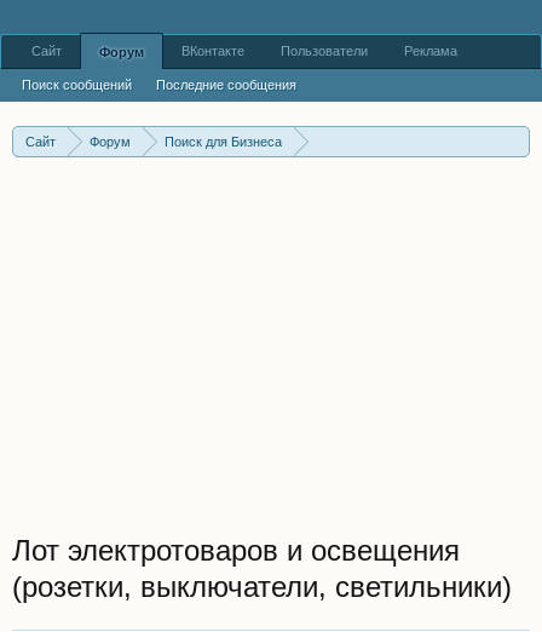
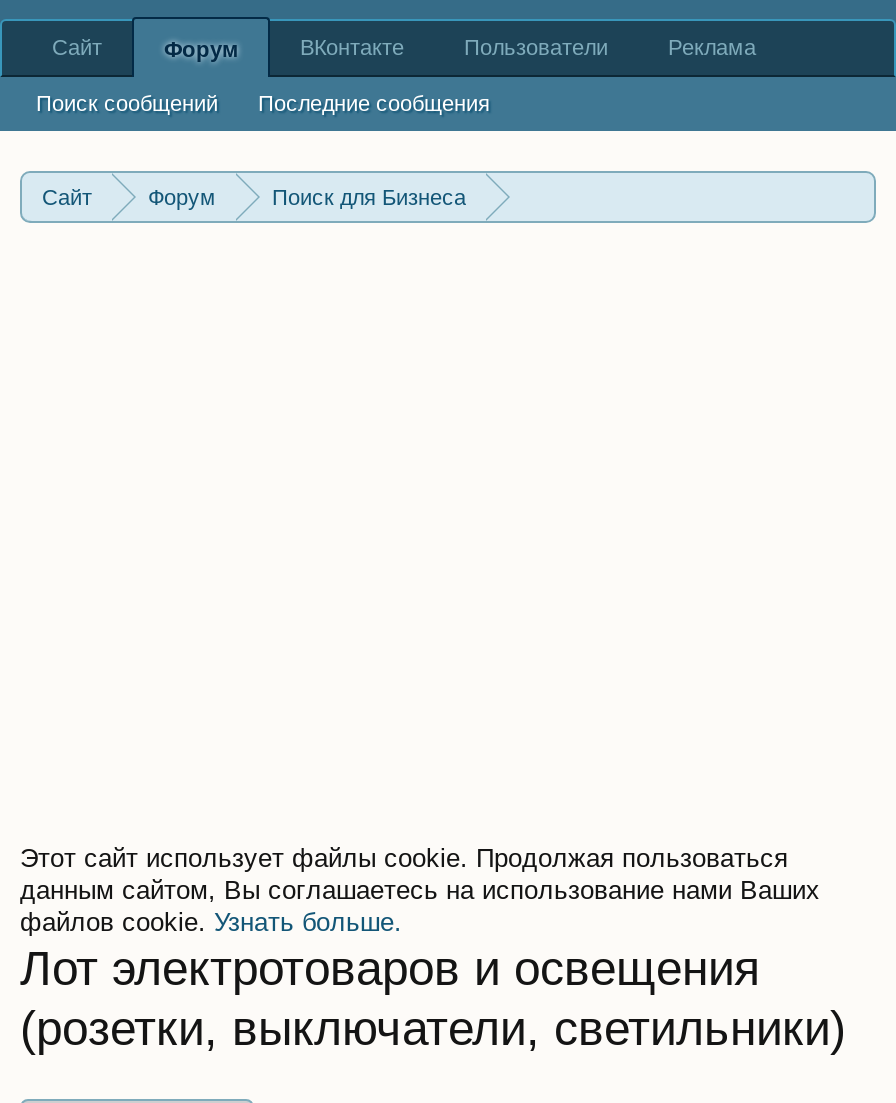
+ Этот сайт использует файлы cookie. Продолжая пользоваться
+ данным сайтом, Вы соглашаетесь на использование нами Ваших
+ файлов cookie. Узнать больше.
